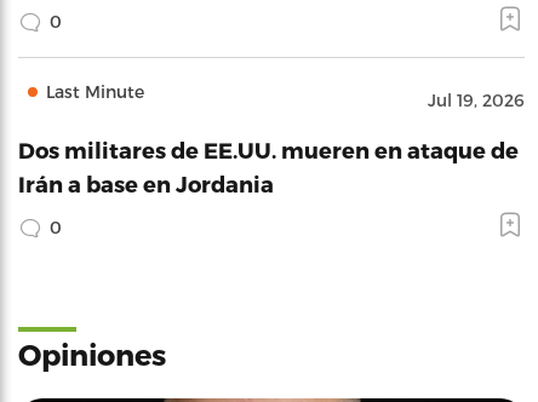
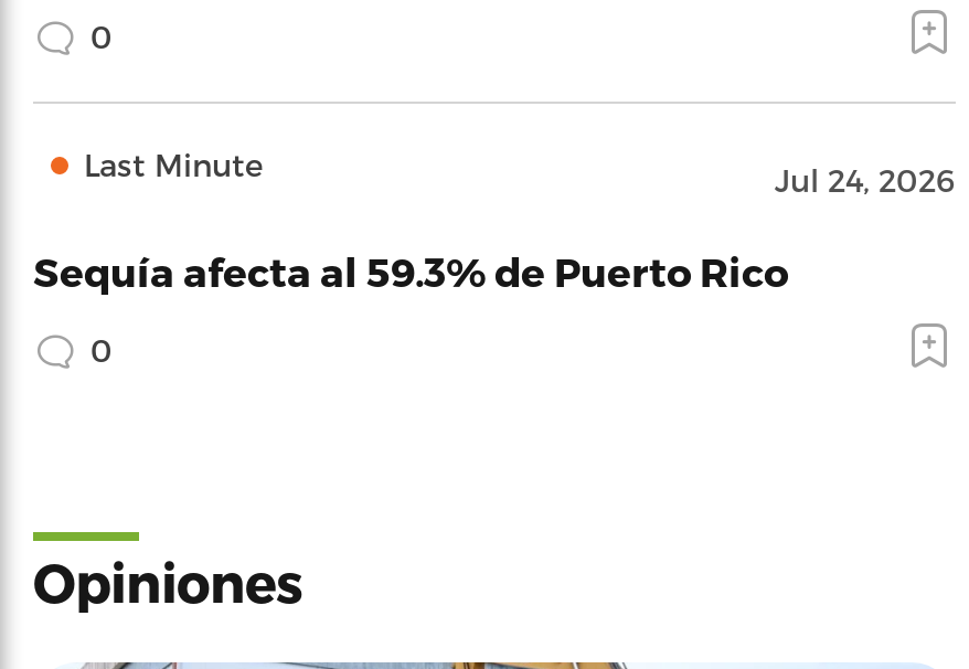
- Jul 19, 2026
+ Jul 24, 2026

- Dos militares de EE.UU. mueren en ataque de
- Irán a base en Jordania
+ Sequía afecta al 59.3% de Puerto Rico
